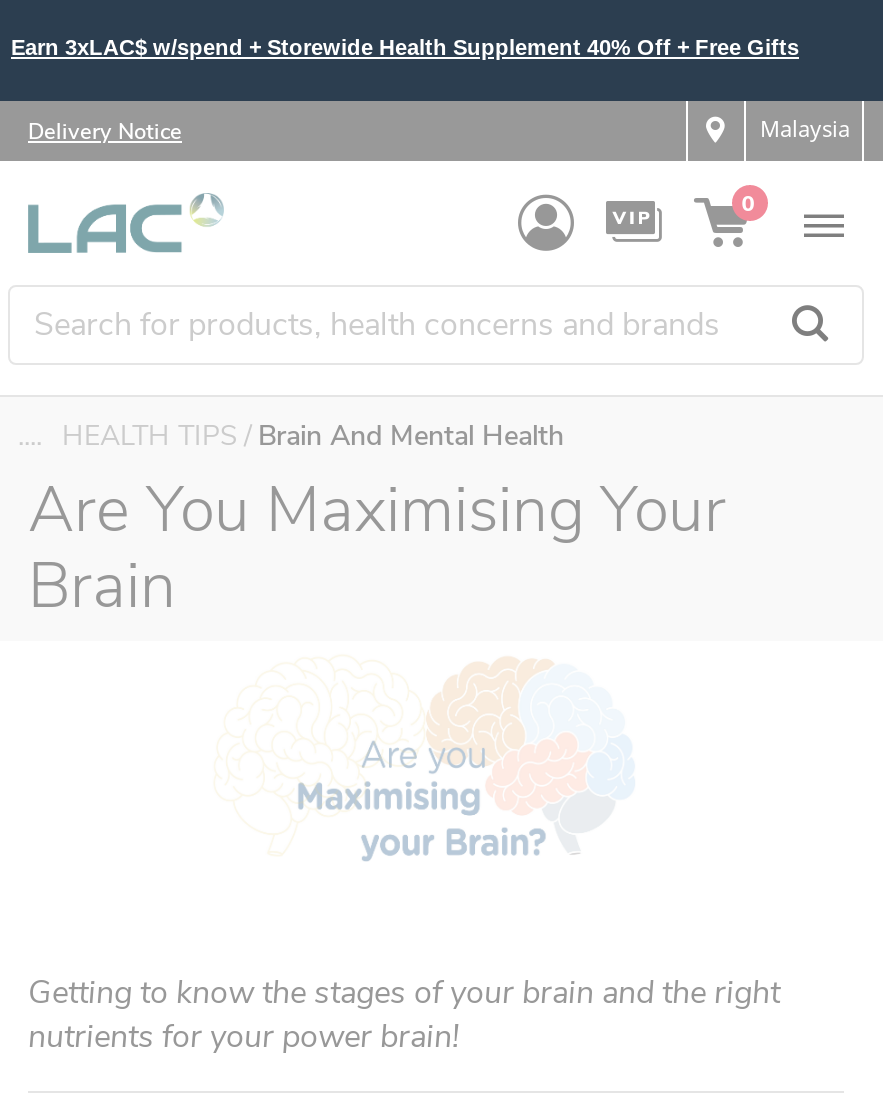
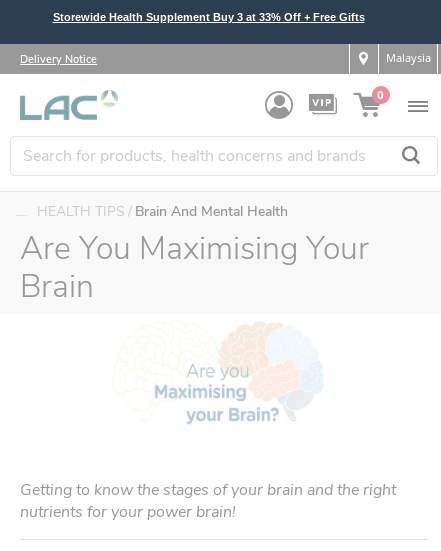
- Earn 3xLAC$ w/spend + Storewide Health Supplement 40% Off + Free Gifts
+ Storewide Health Supplement Buy 3 at 33% Off + Free Gifts
